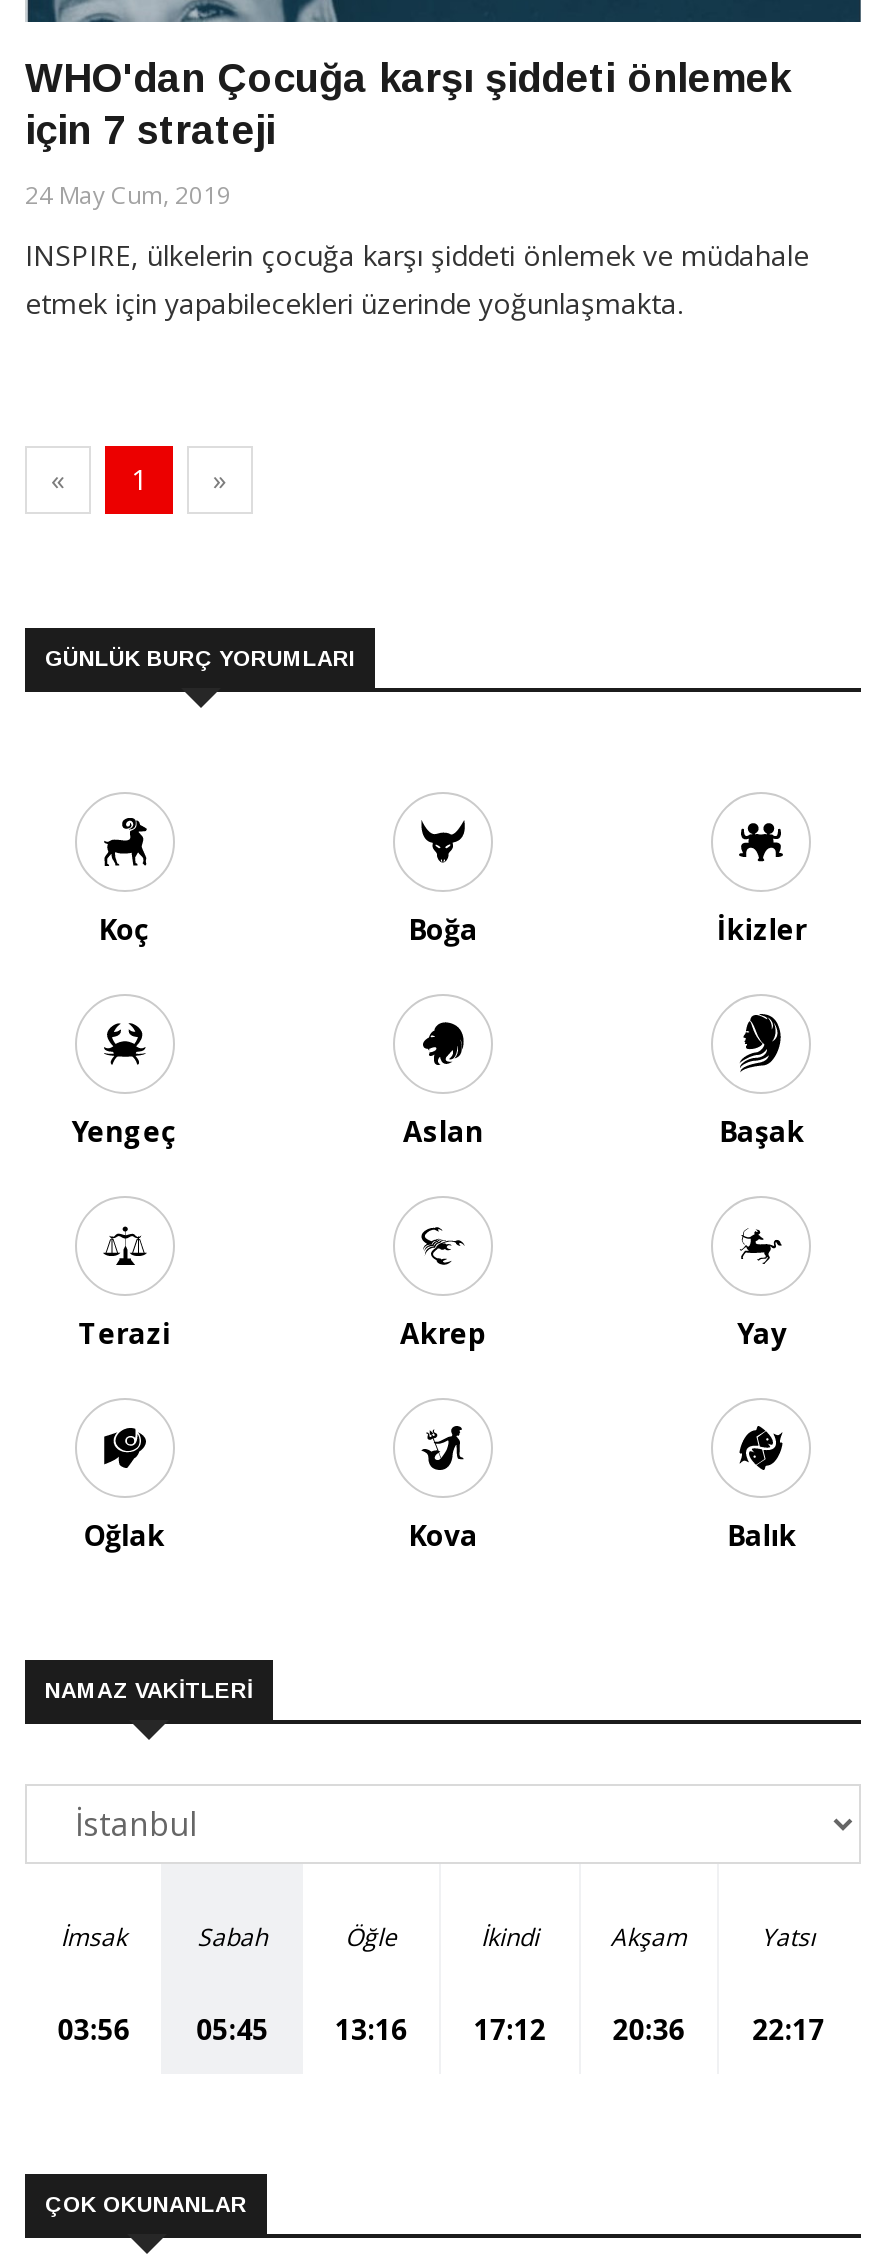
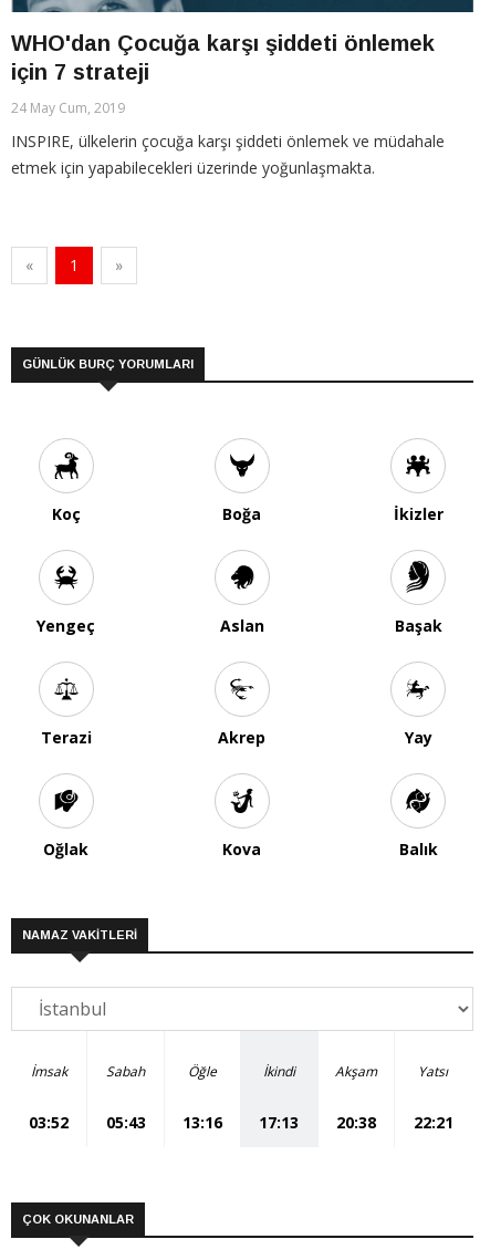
- 03:56
+ 03:52

- 05:45
+ 05:43

- 17:12
+ 17:13

- 20:36
+ 20:38

- 22:17
+ 22:21
